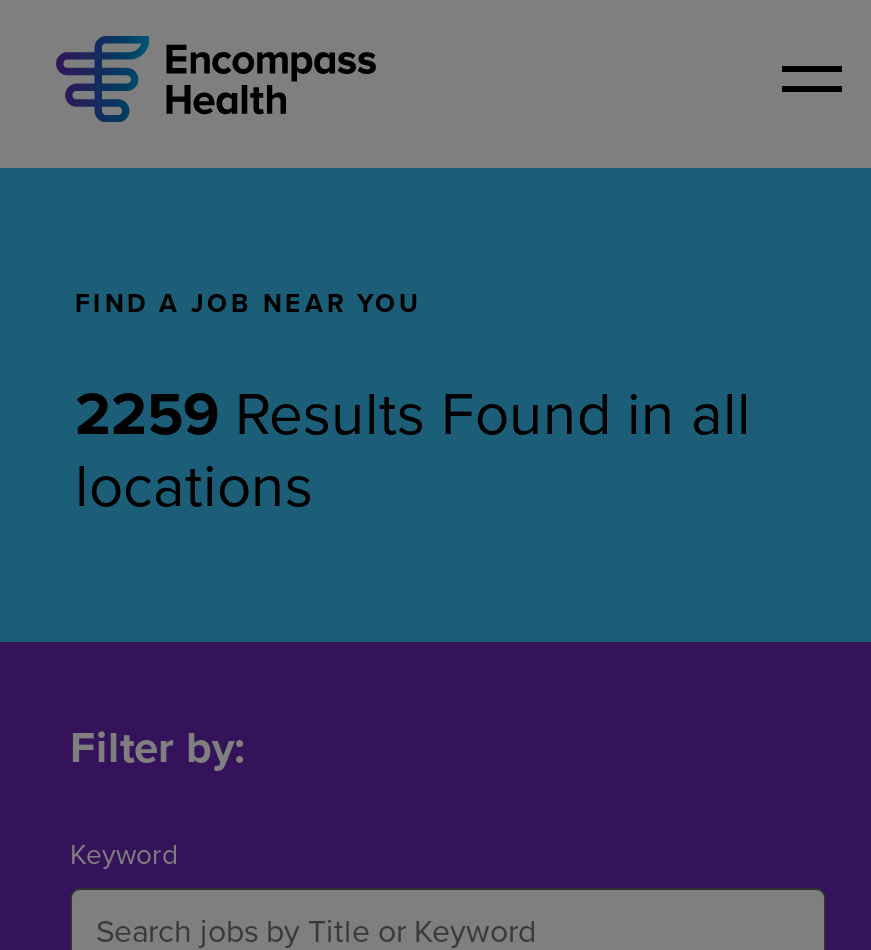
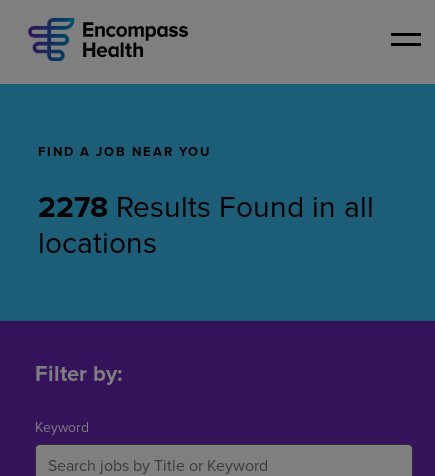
- 2259 Results Found in all
+ 2278 Results Found in all
